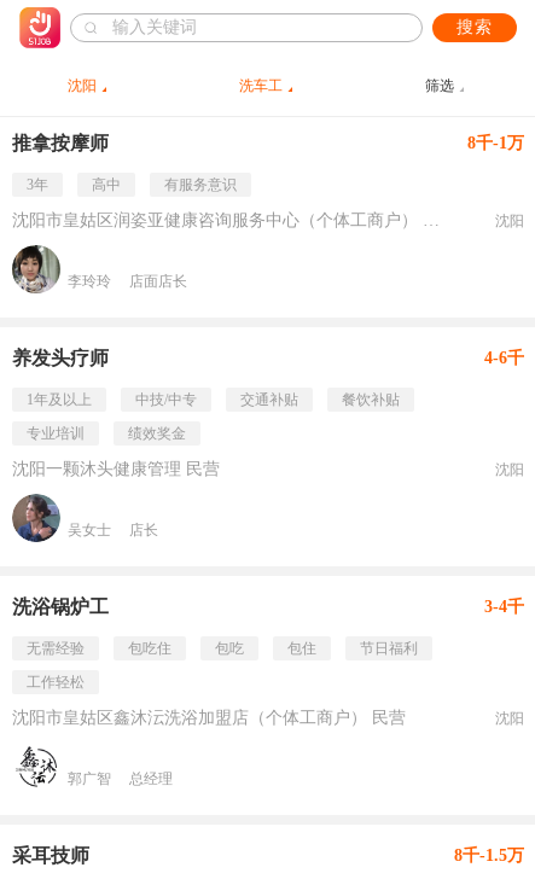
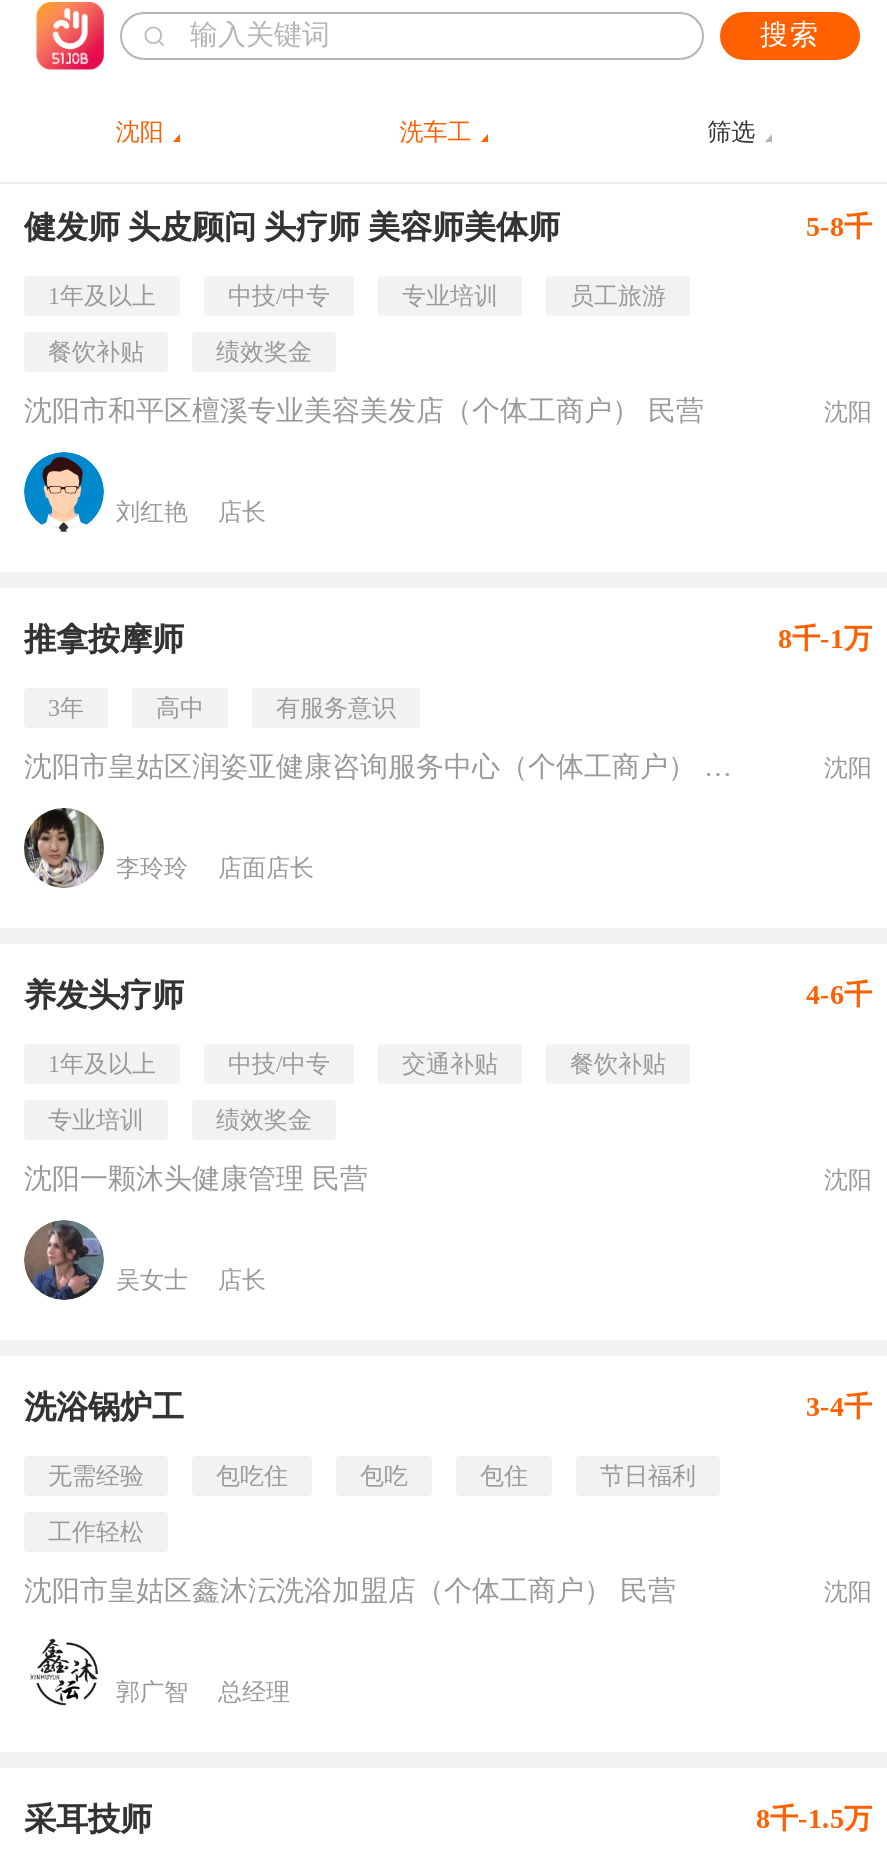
+ [image]
+ 刘红艳
+ 店长

+ 健发师 头皮顾问 头疗师 美容师美体师
+ 5-8千
+ 1年及以上
+ 中技/中专
+ 专业培训
+ 员工旅游
+ 餐饮补贴
+ 绩效奖金
+ 沈阳市和平区檀溪专业美容美发店（个体工商户） 民营
+ 沈阳
